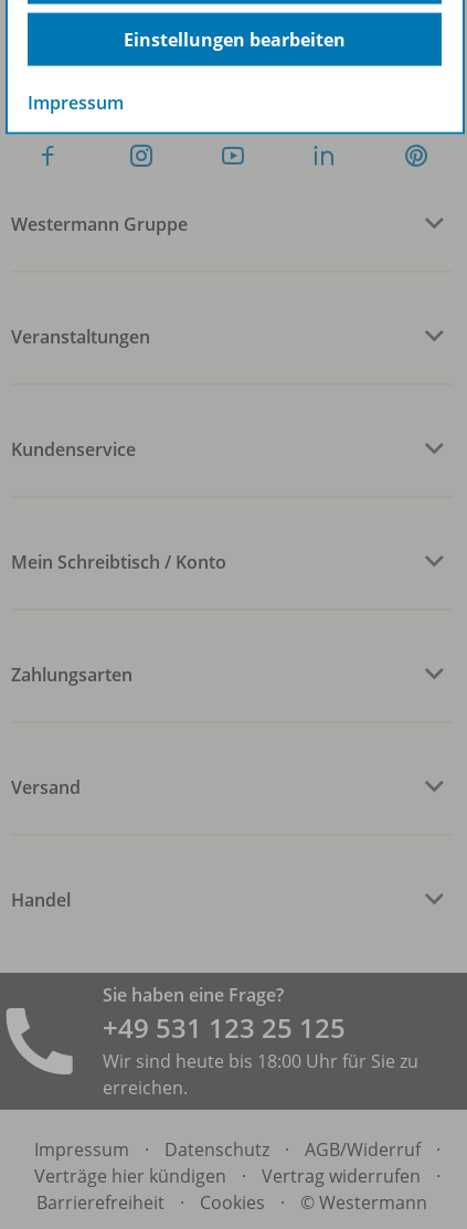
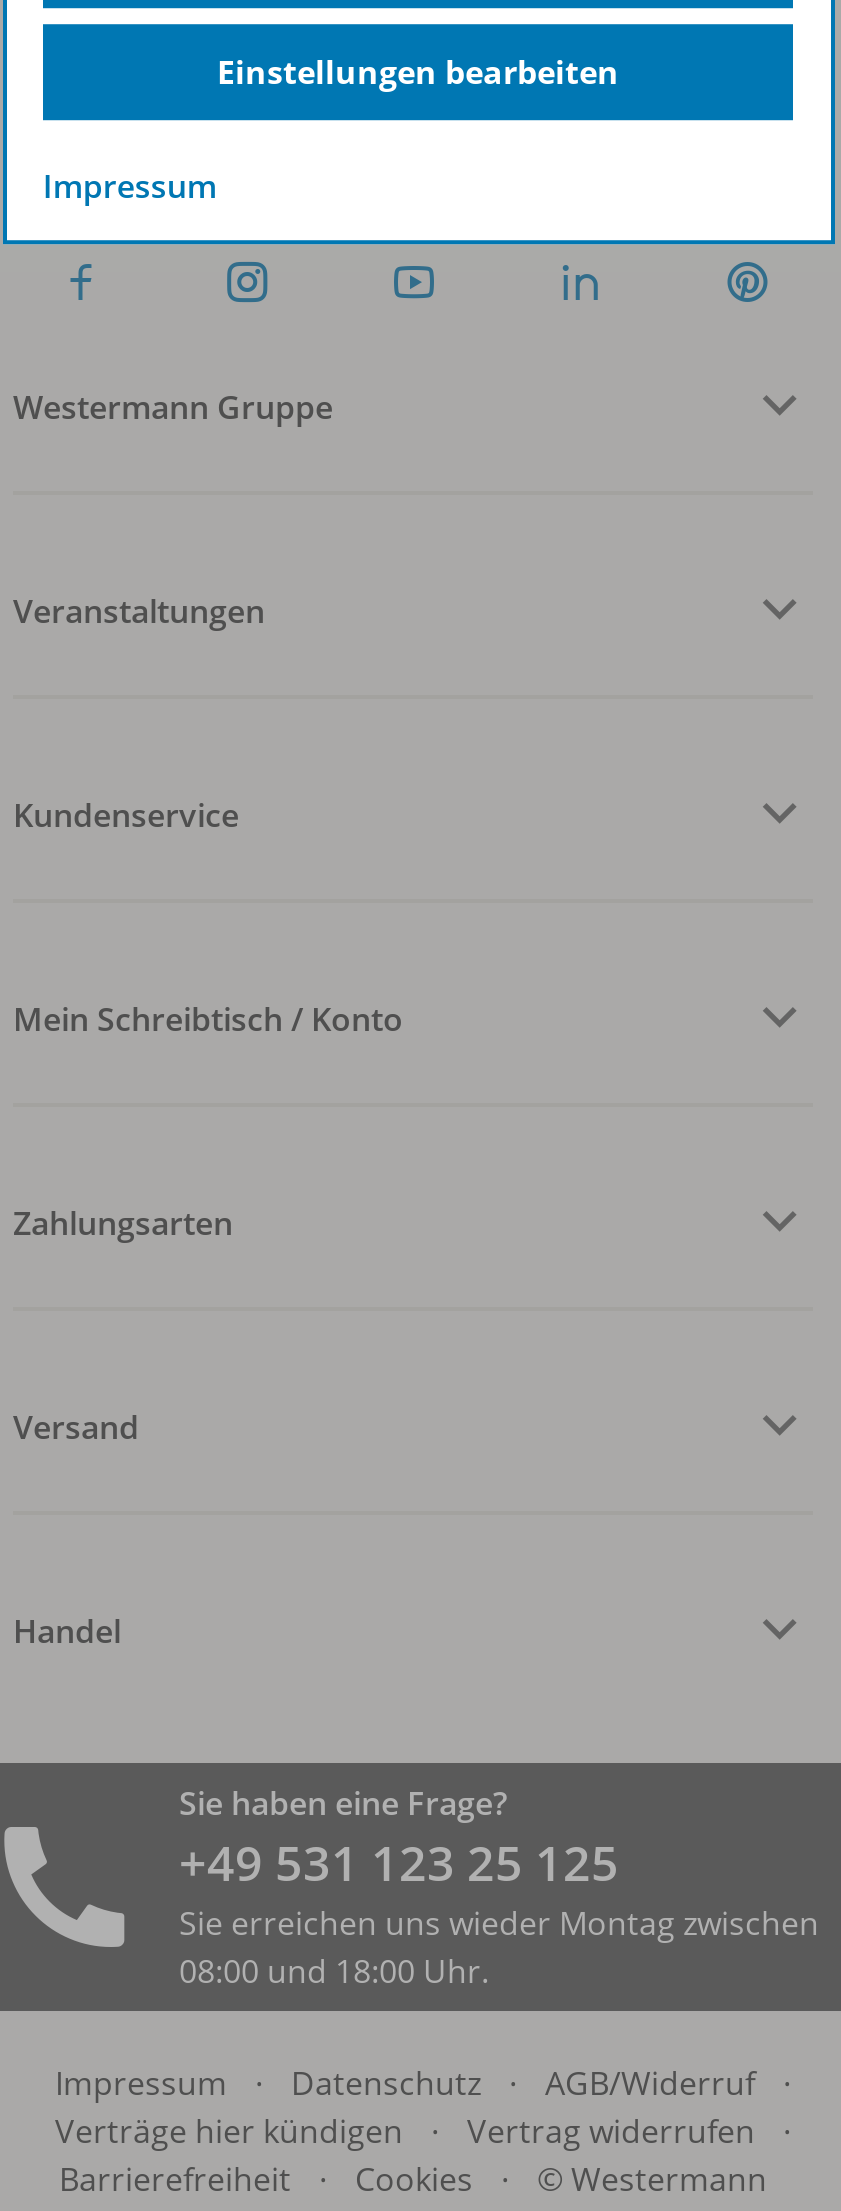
- Wir sind heute bis 18:00 Uhr für Sie zu
- erreichen.
+ Sie erreichen uns wieder Montag zwischen
+ 08:00 und 18:00 Uhr.
